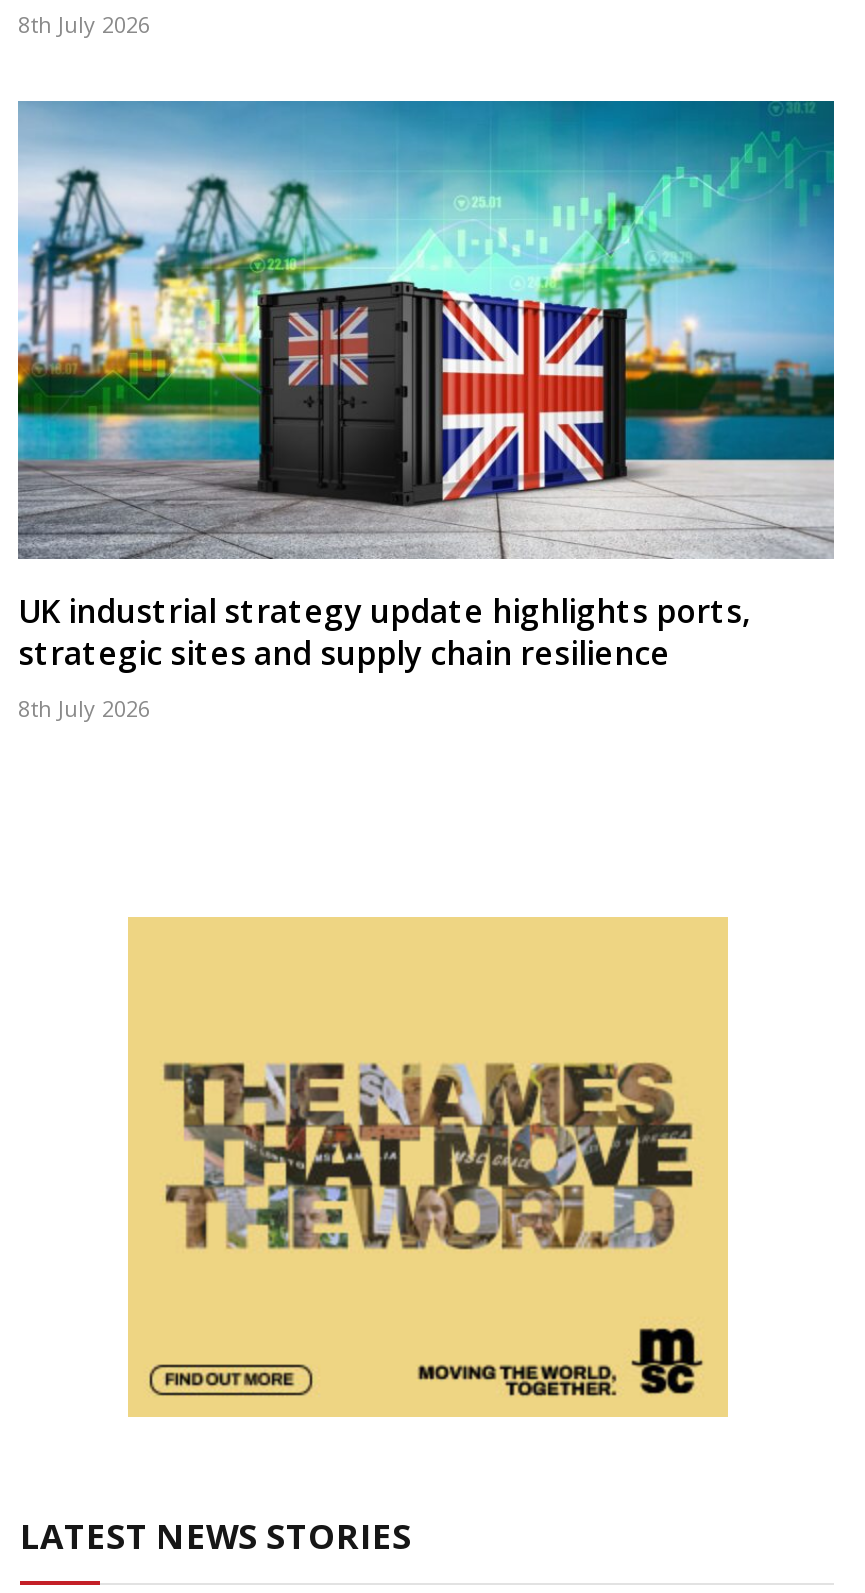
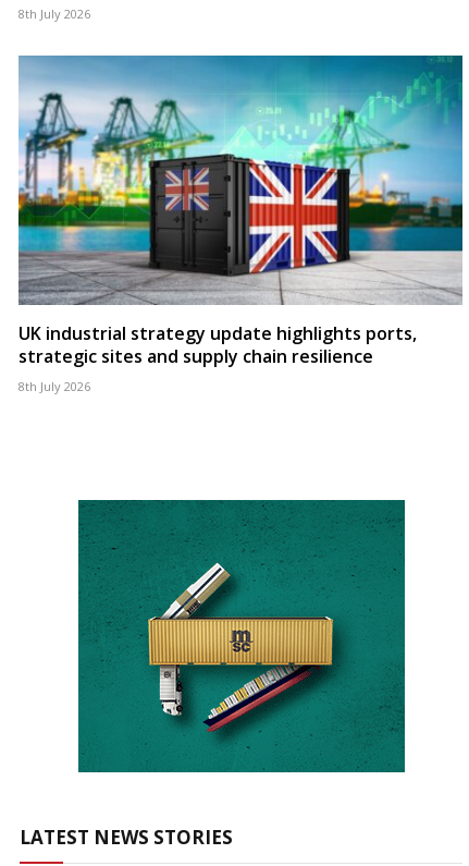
- [image]
+ [image]
